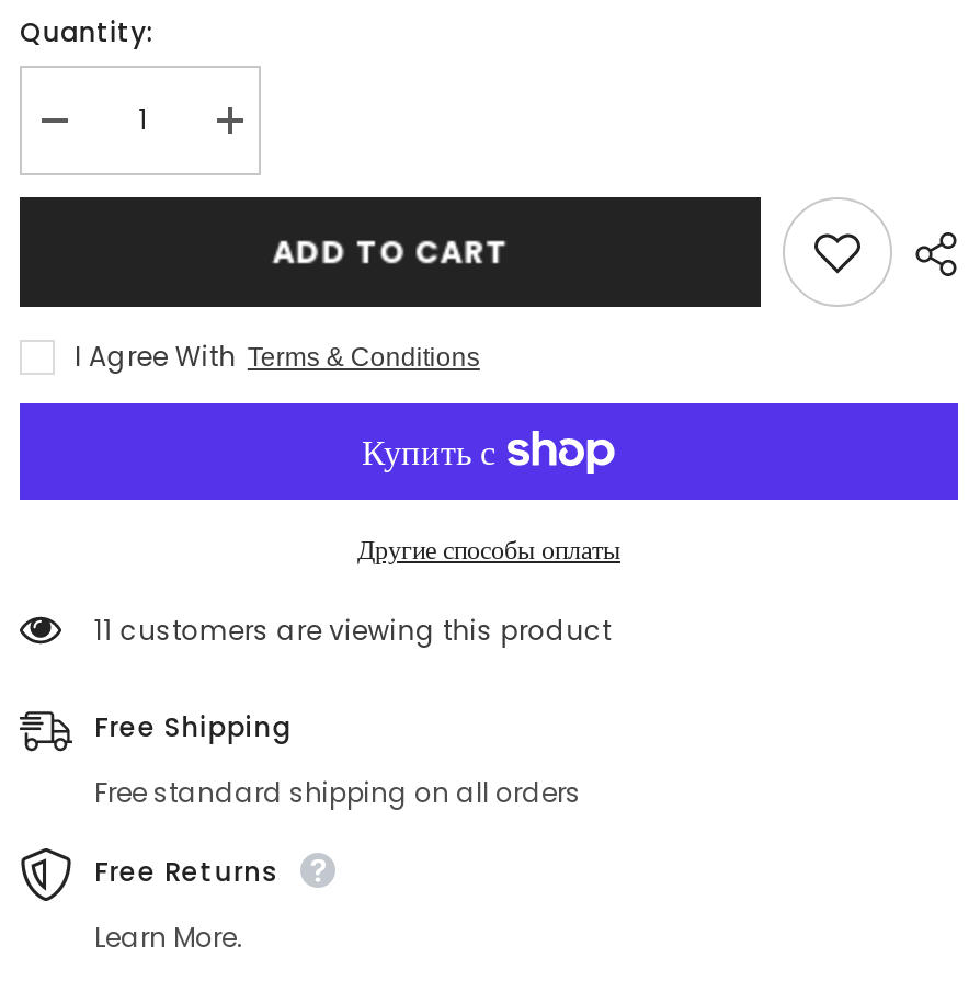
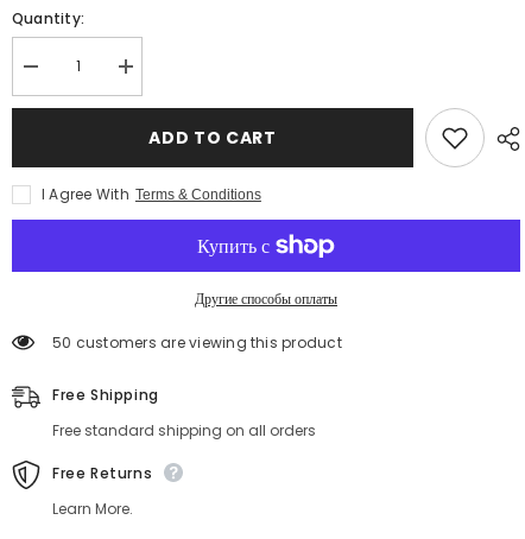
- 11 customers are viewing this product
+ 50 customers are viewing this product
